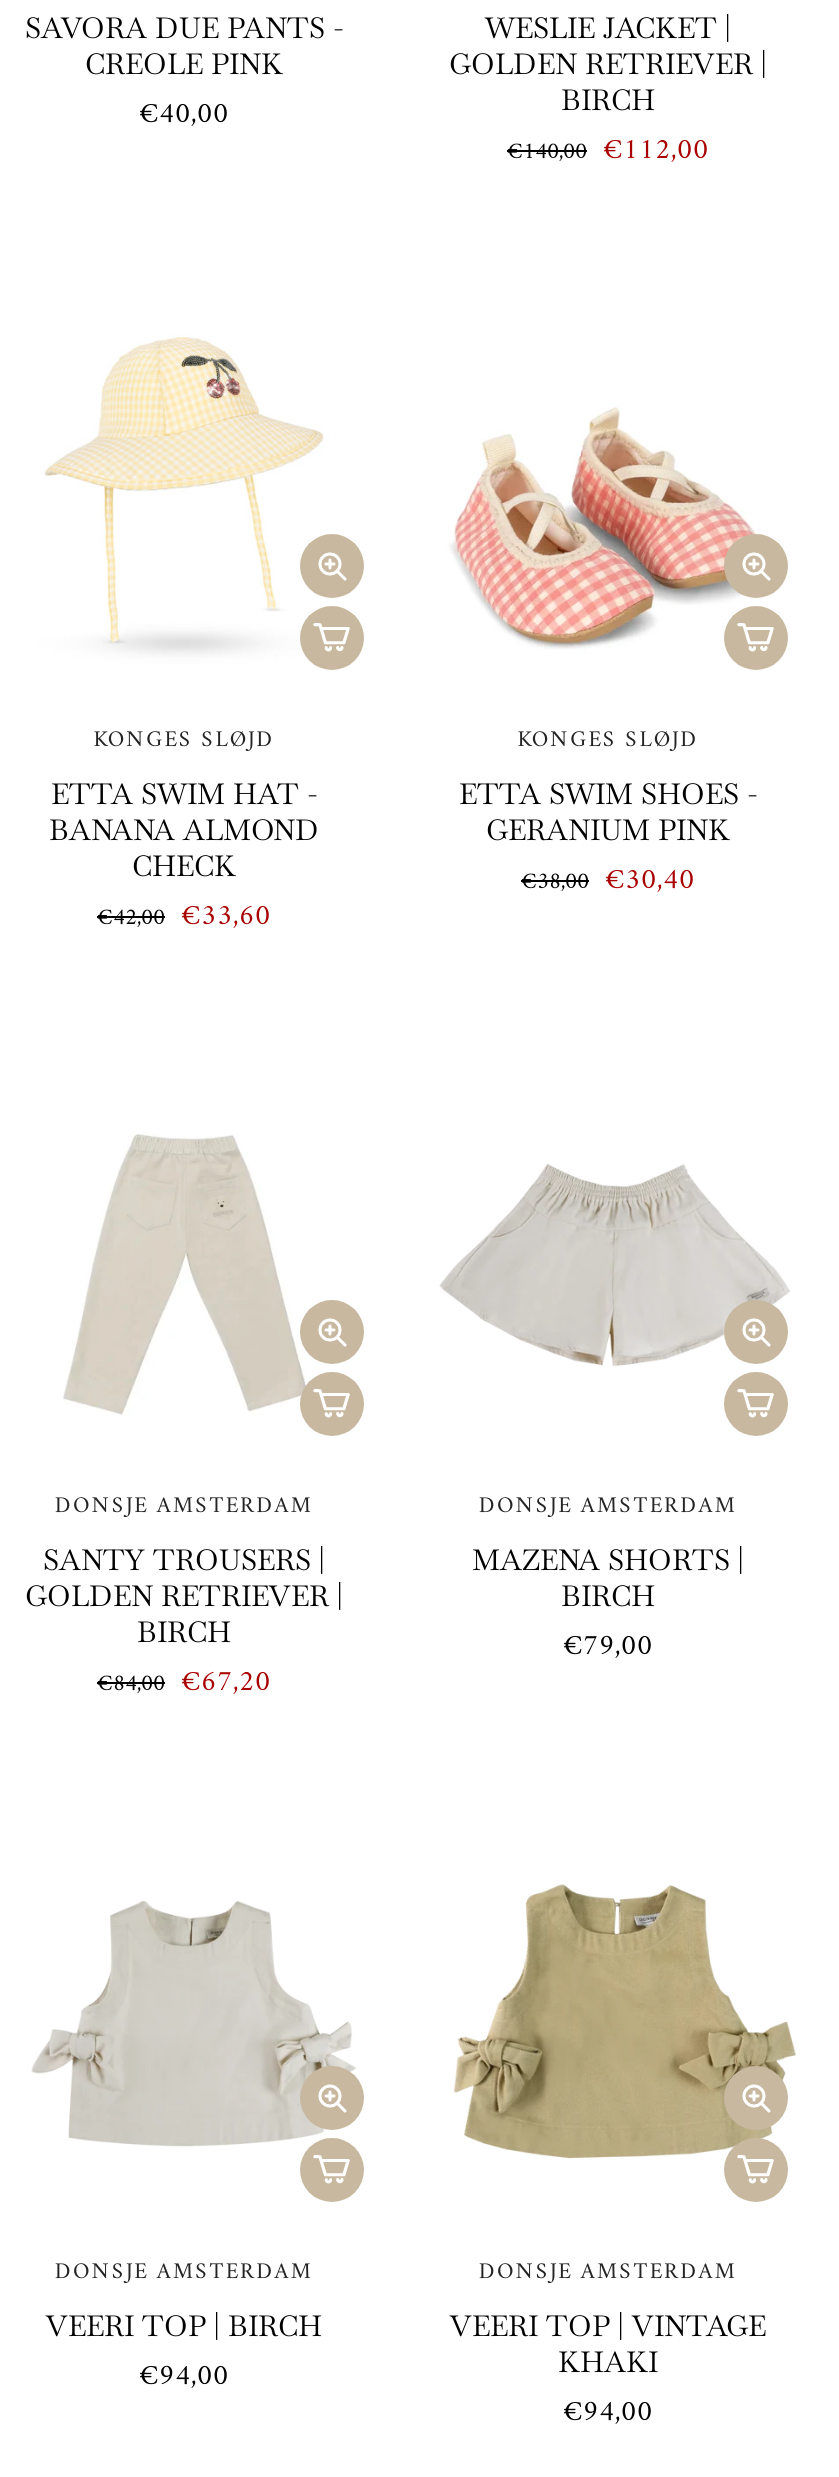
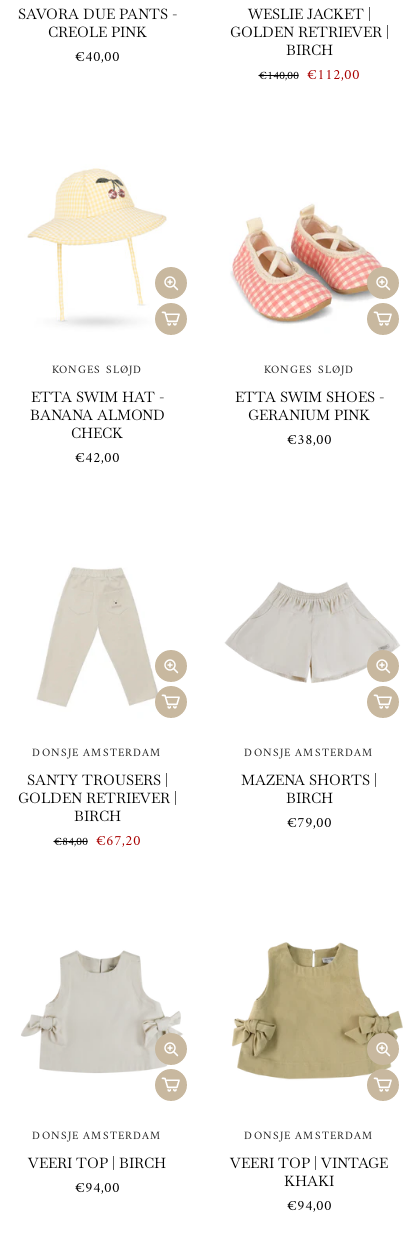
- €38,00 €30,40
+ €38,00

- €42,00 €33,60
+ €42,00
